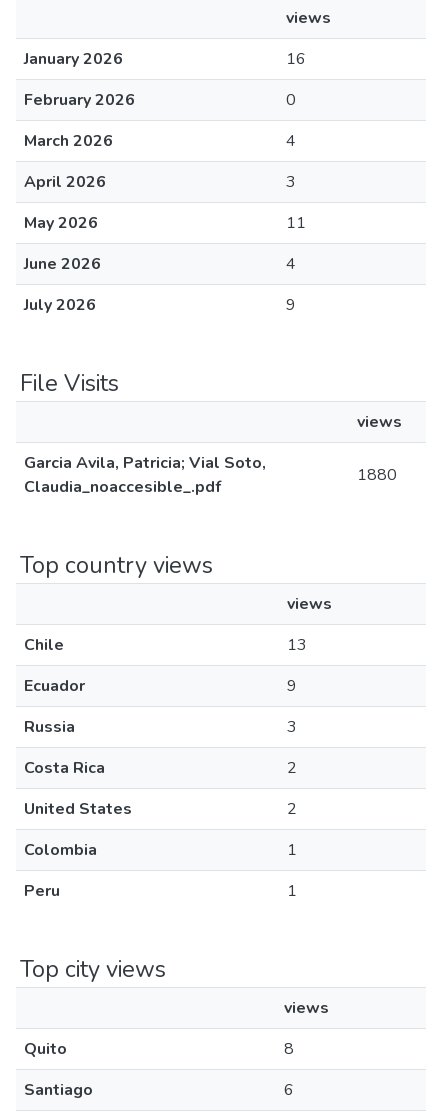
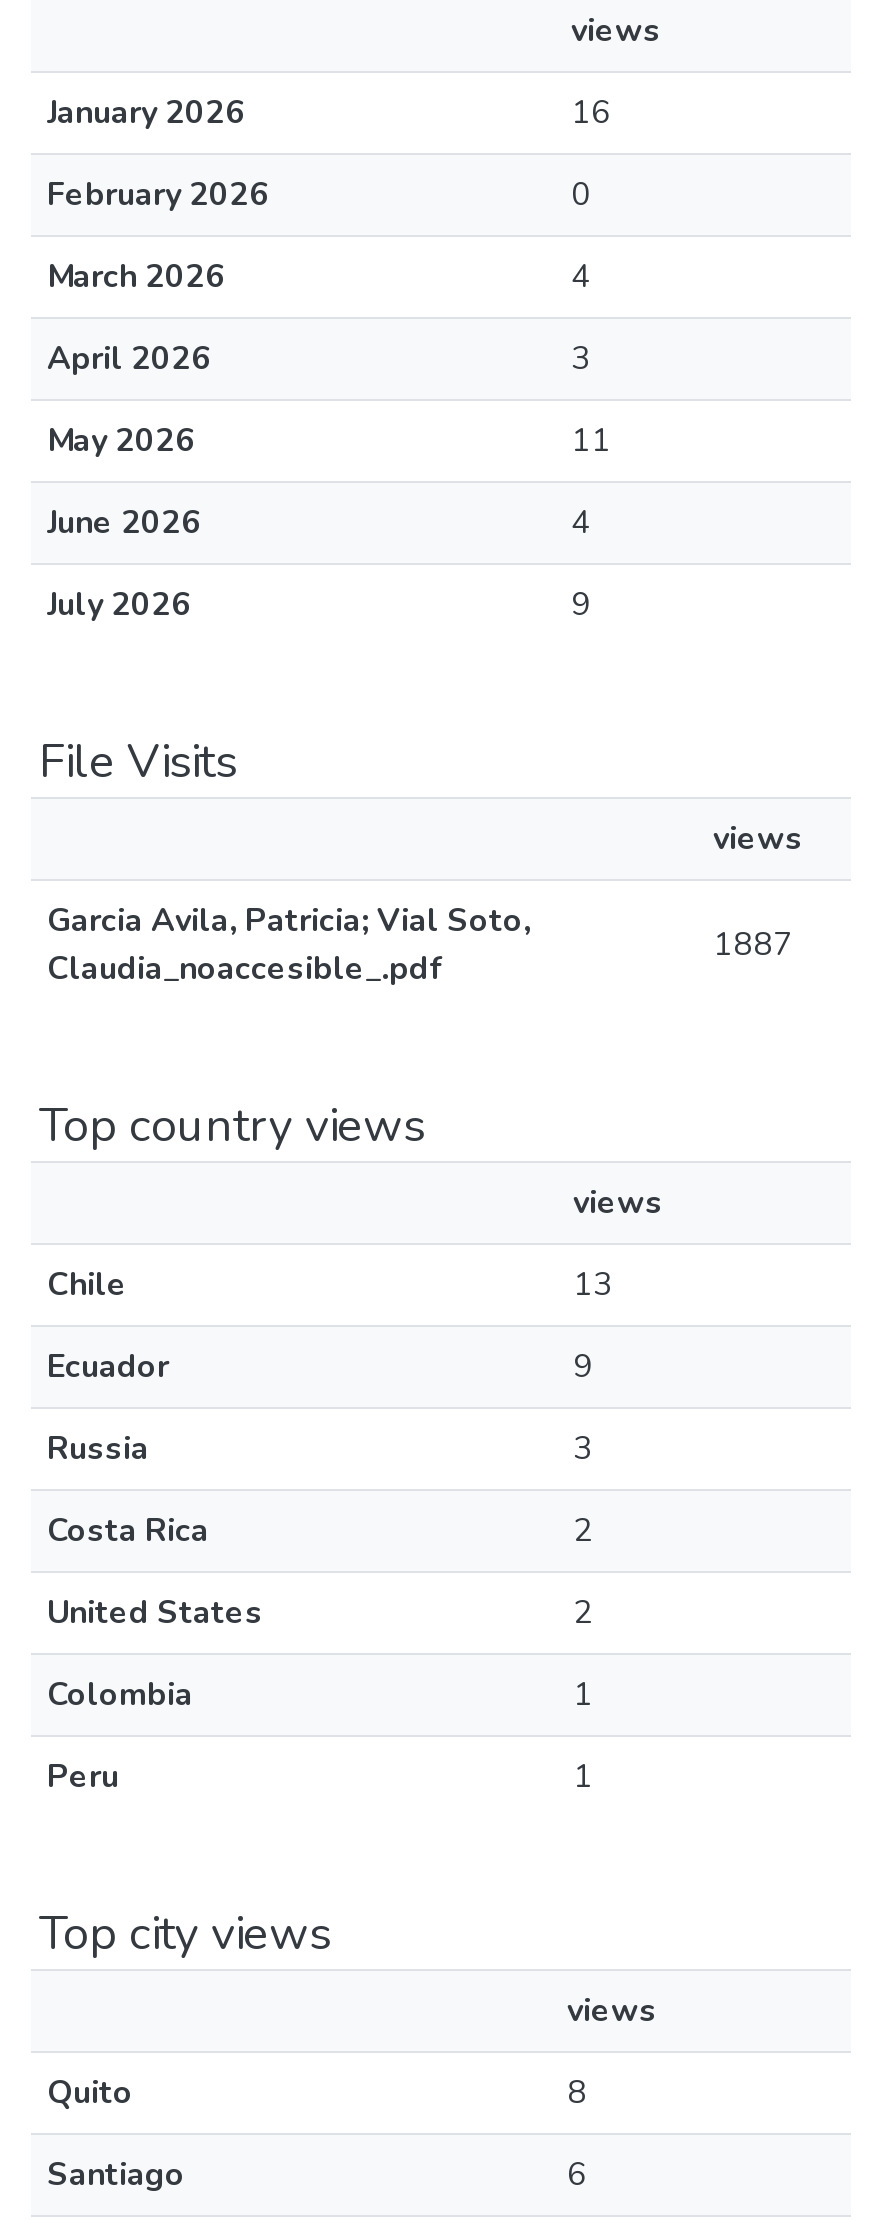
- 1880
+ 1887
